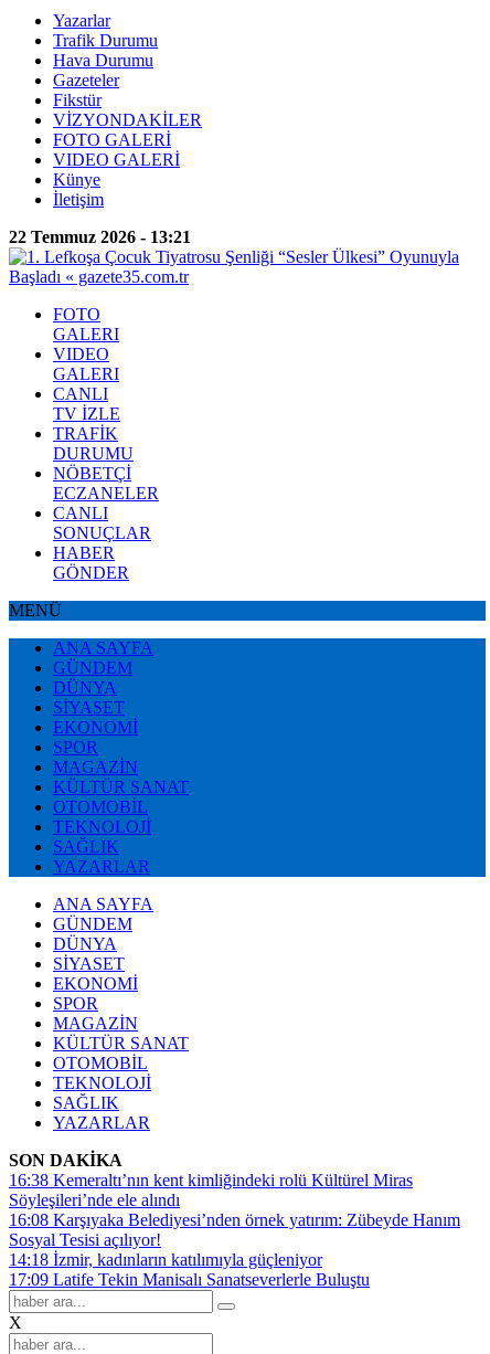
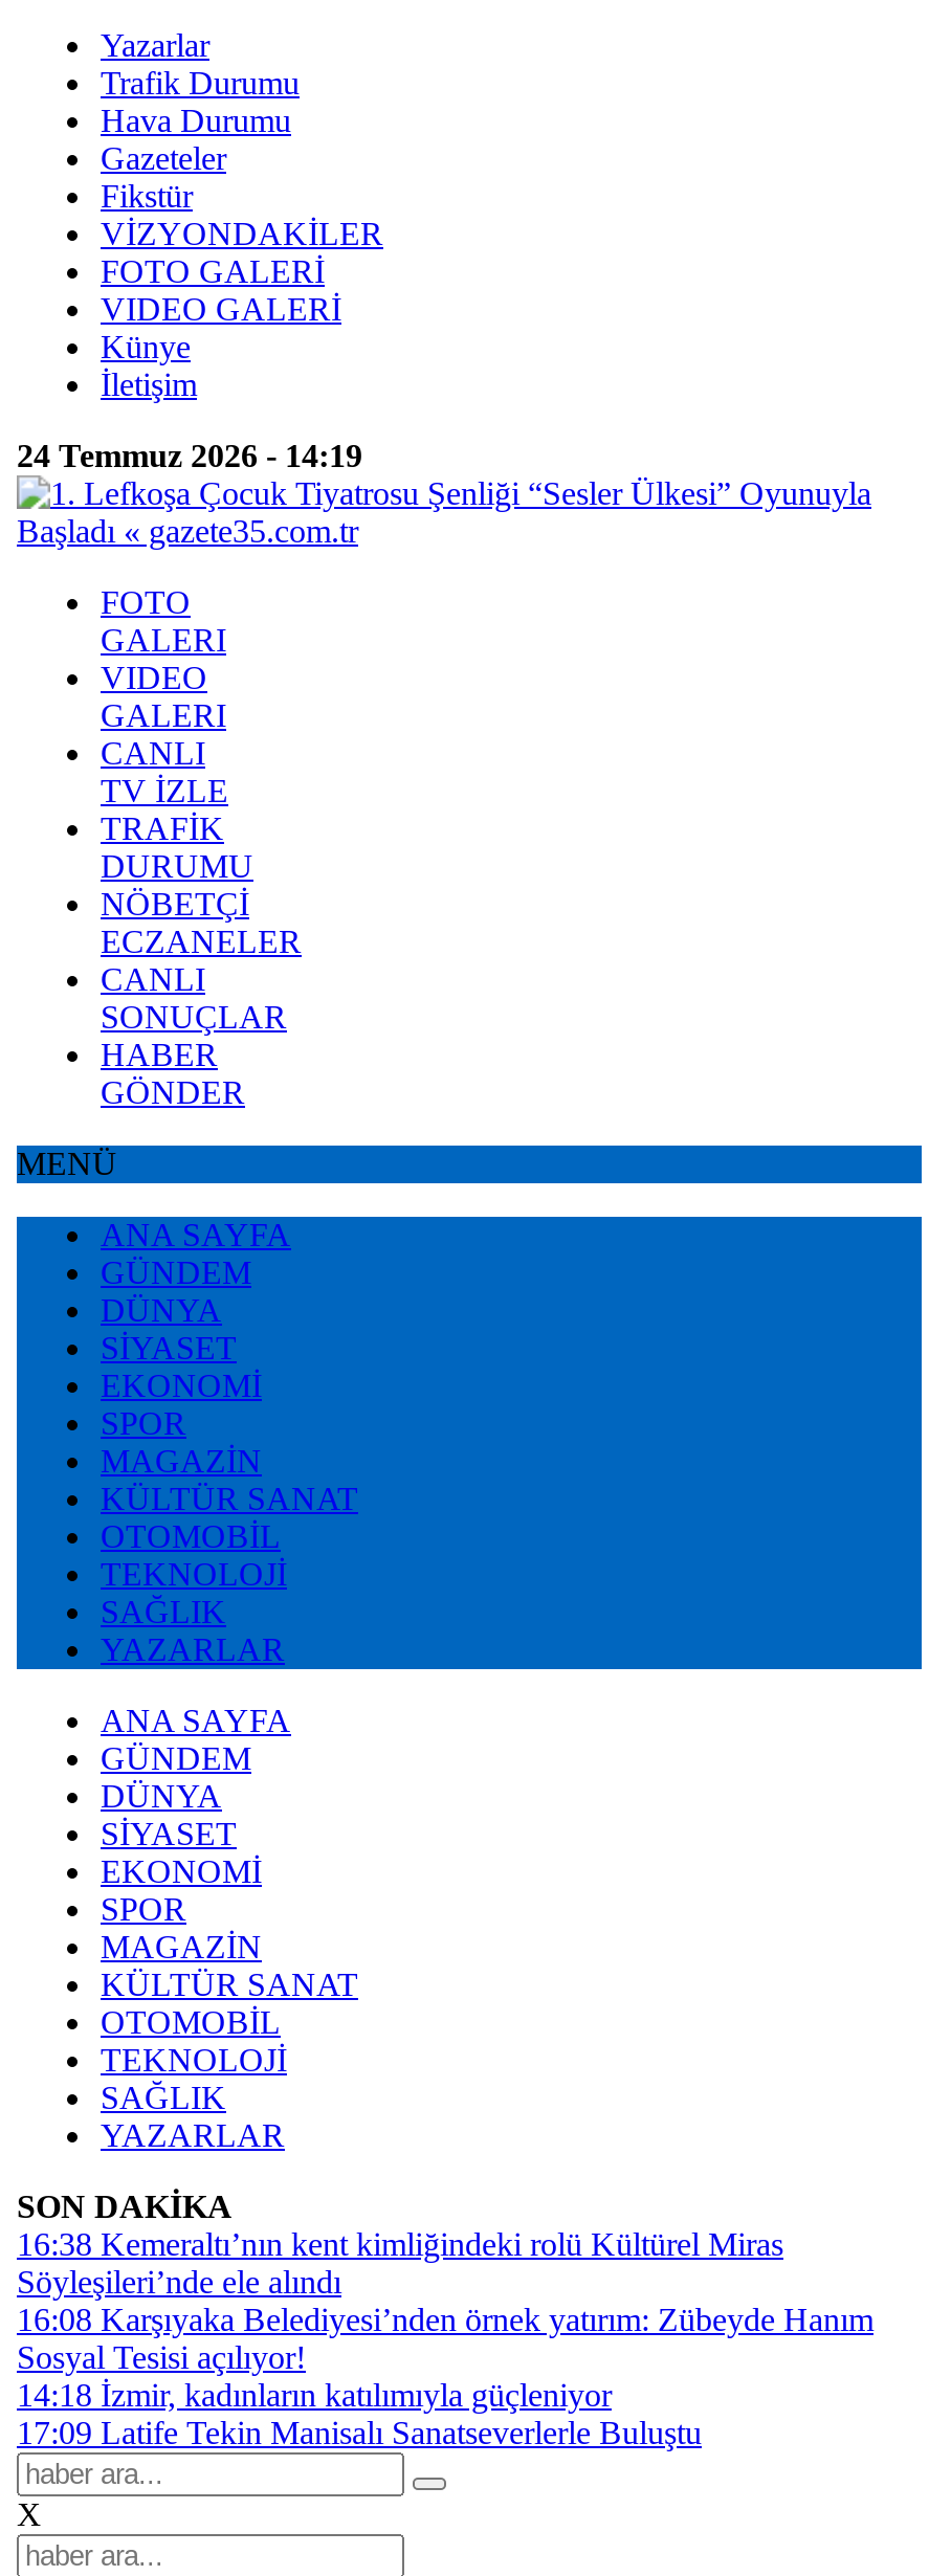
- 22 Temmuz 2026 - 13:21
+ 24 Temmuz 2026 - 14:19
